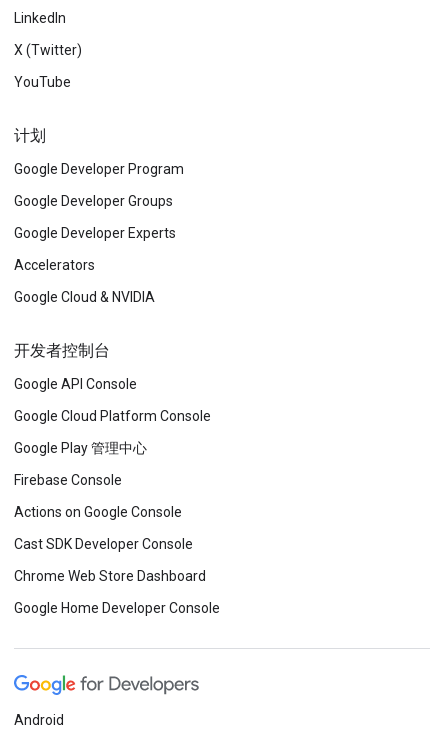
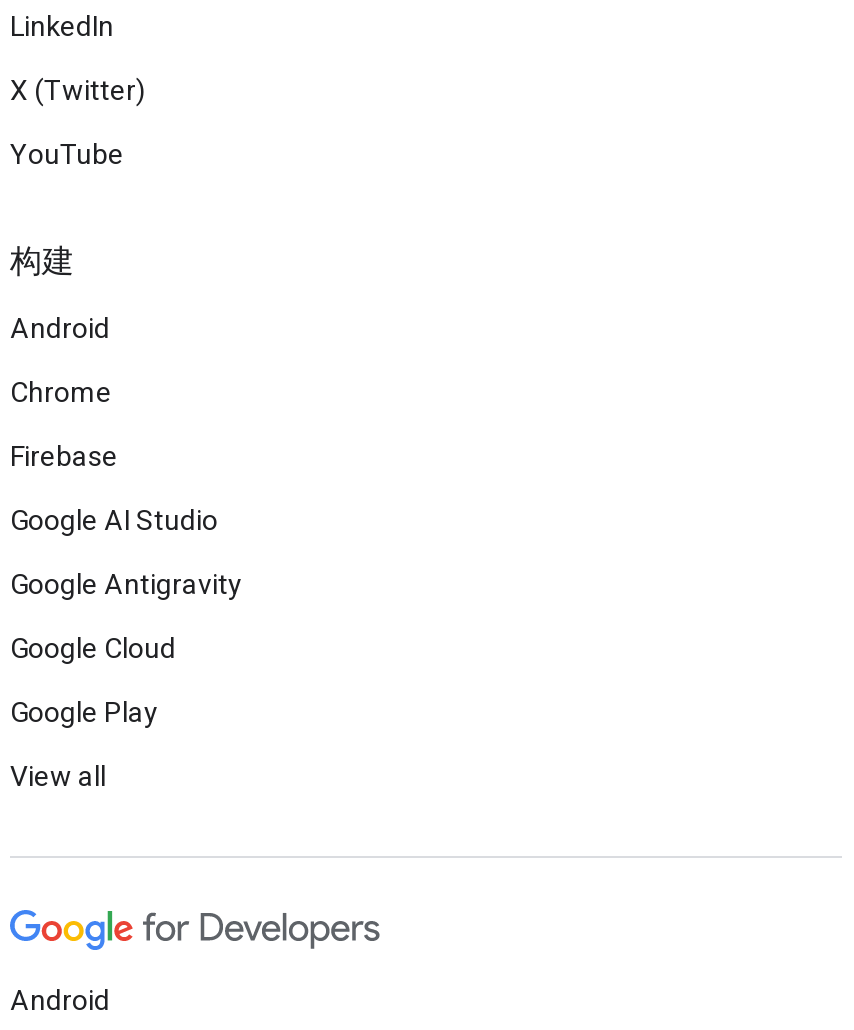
- 计划
- Google Developer Program
- Google Developer Groups
- Google Developer Experts
- Accelerators
- Google Cloud & NVIDIA
- 开发者控制台
- Google API Console
- Google Cloud Platform Console
- Google Play 管理中心
- Firebase Console
- Actions on Google Console
- Cast SDK Developer Console
- Chrome Web Store Dashboard
- Google Home Developer Console
+ 构建
+ Android
+ Chrome
+ Firebase
+ Google AI Studio
+ Google Antigravity
+ Google Cloud
+ Google Play
+ View all
